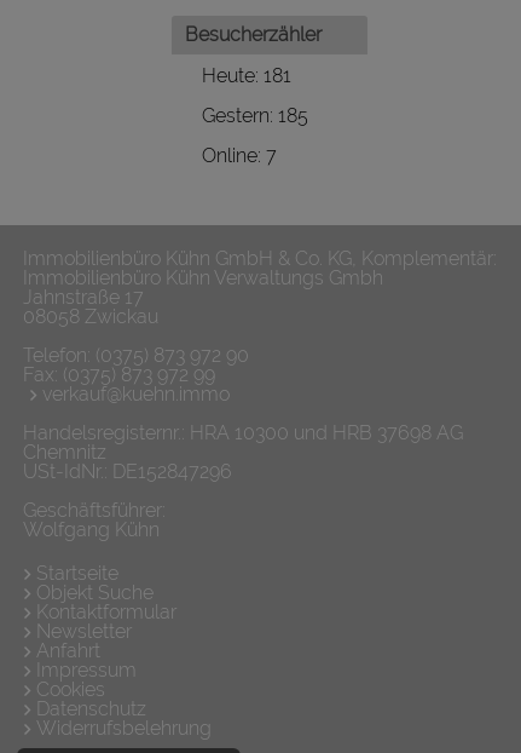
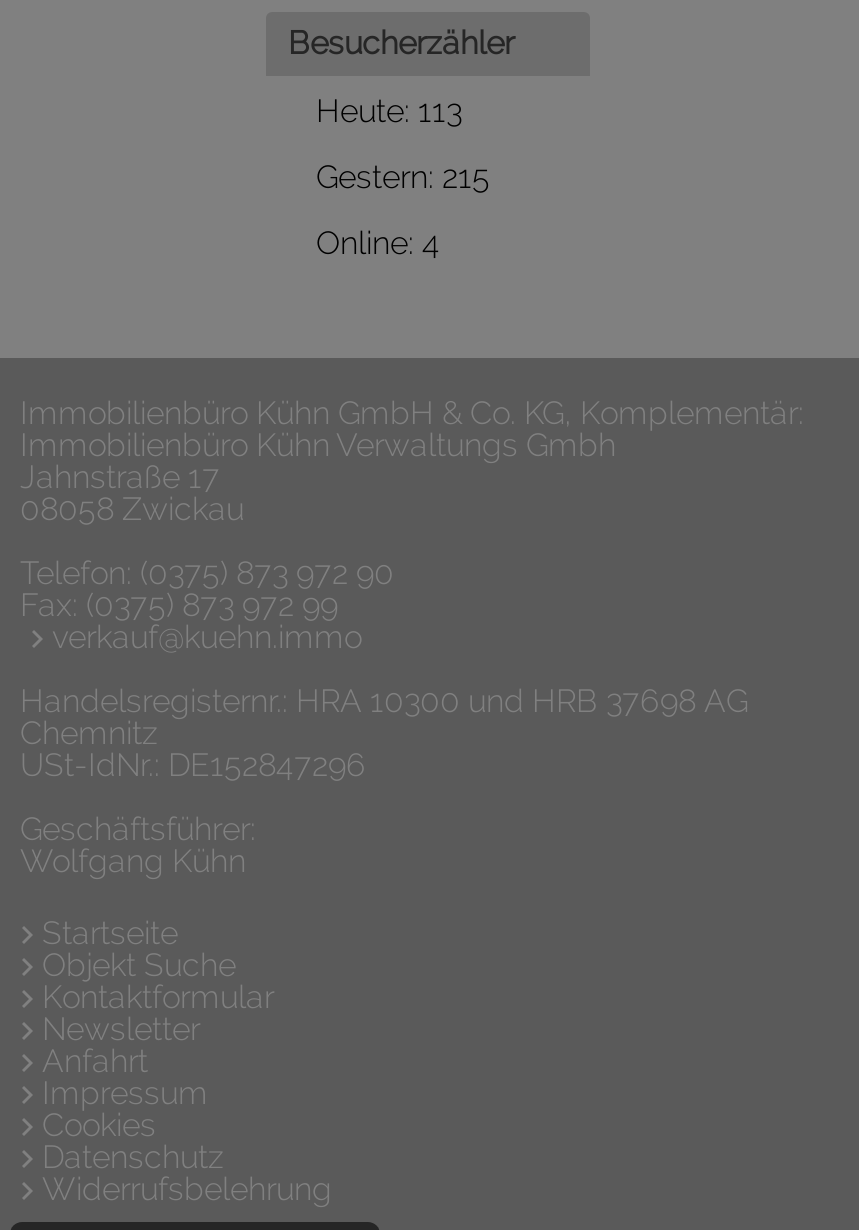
- Heute: 181
+ Heute: 113

- Gestern: 185
+ Gestern: 215

- Online: 7
+ Online: 4
